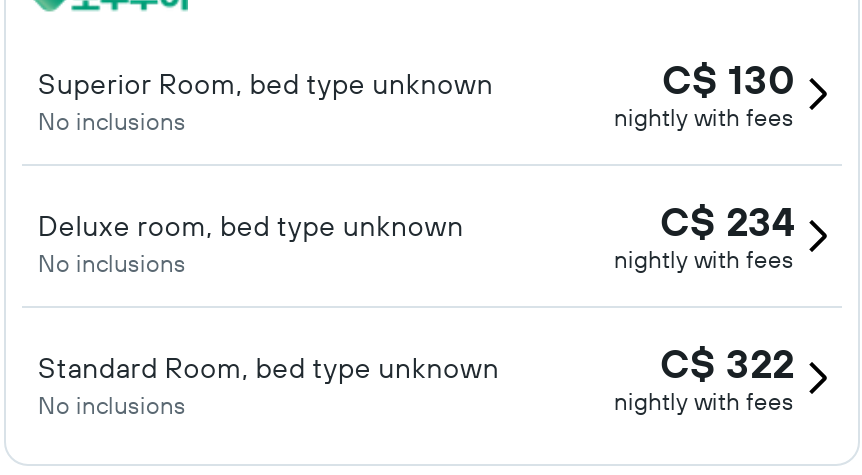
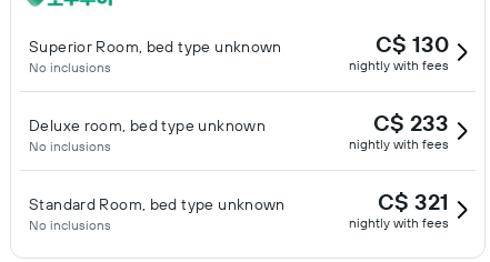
- C$ 234
+ C$ 233

- C$ 322
+ C$ 321
